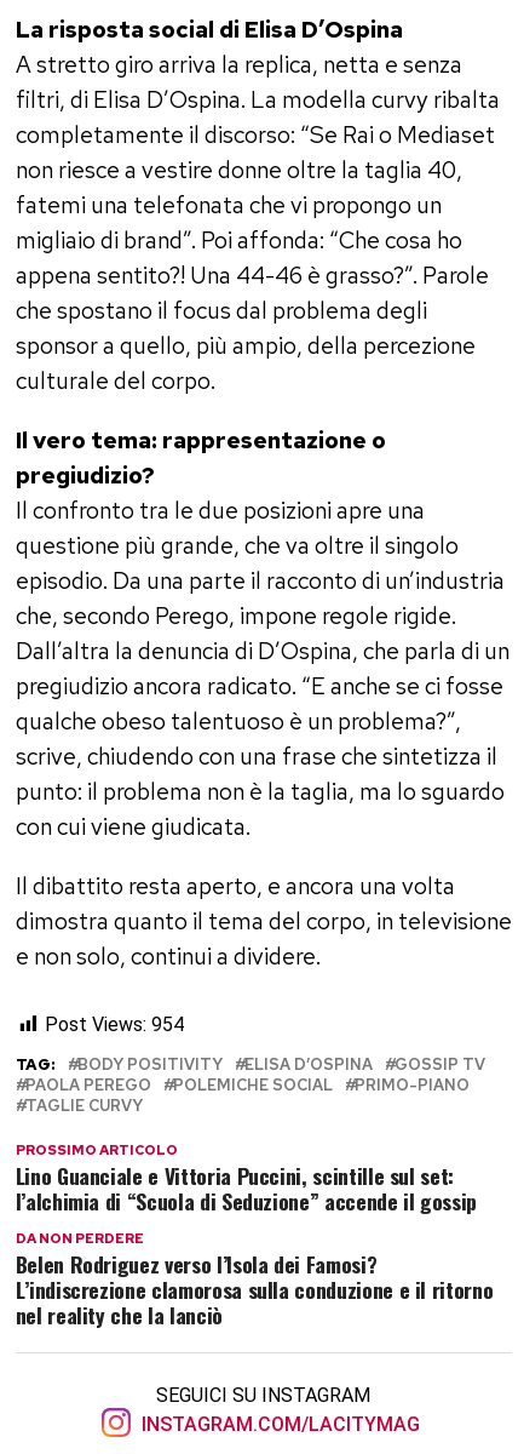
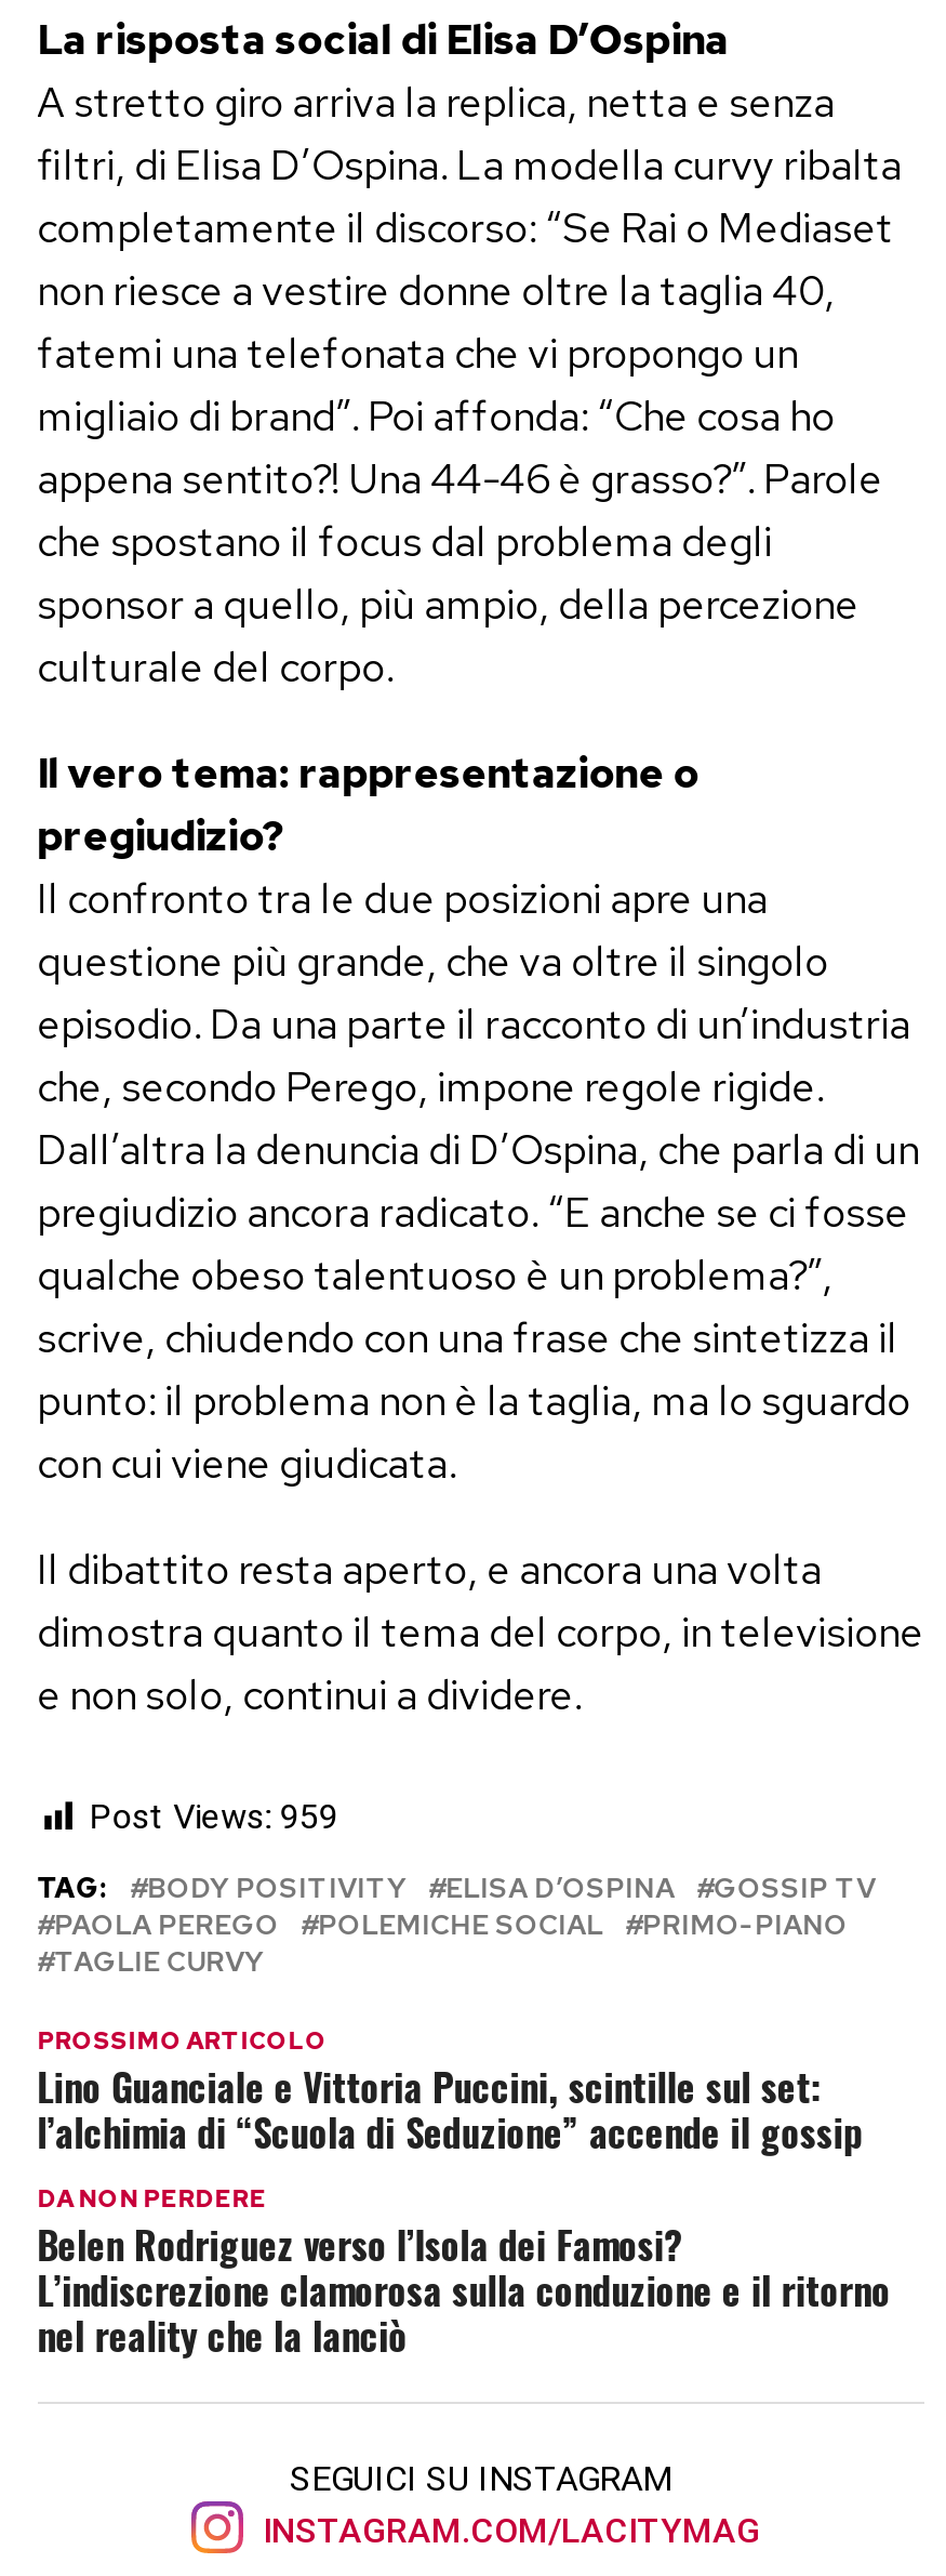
- Post Views: 954
+ Post Views: 959
